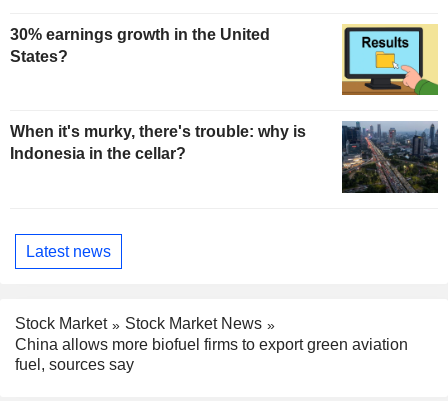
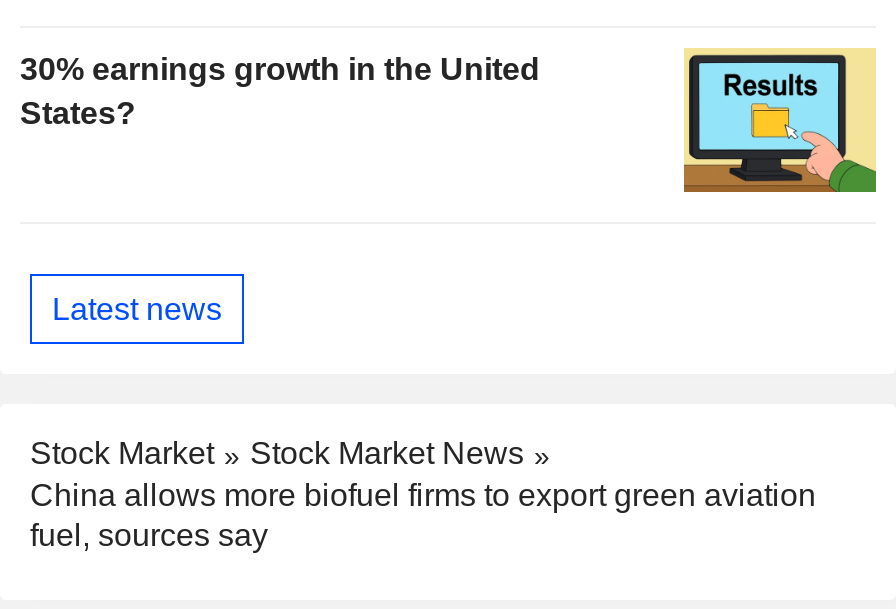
- [image]
- When it's murky, there's trouble: why is
- Indonesia in the cellar?
